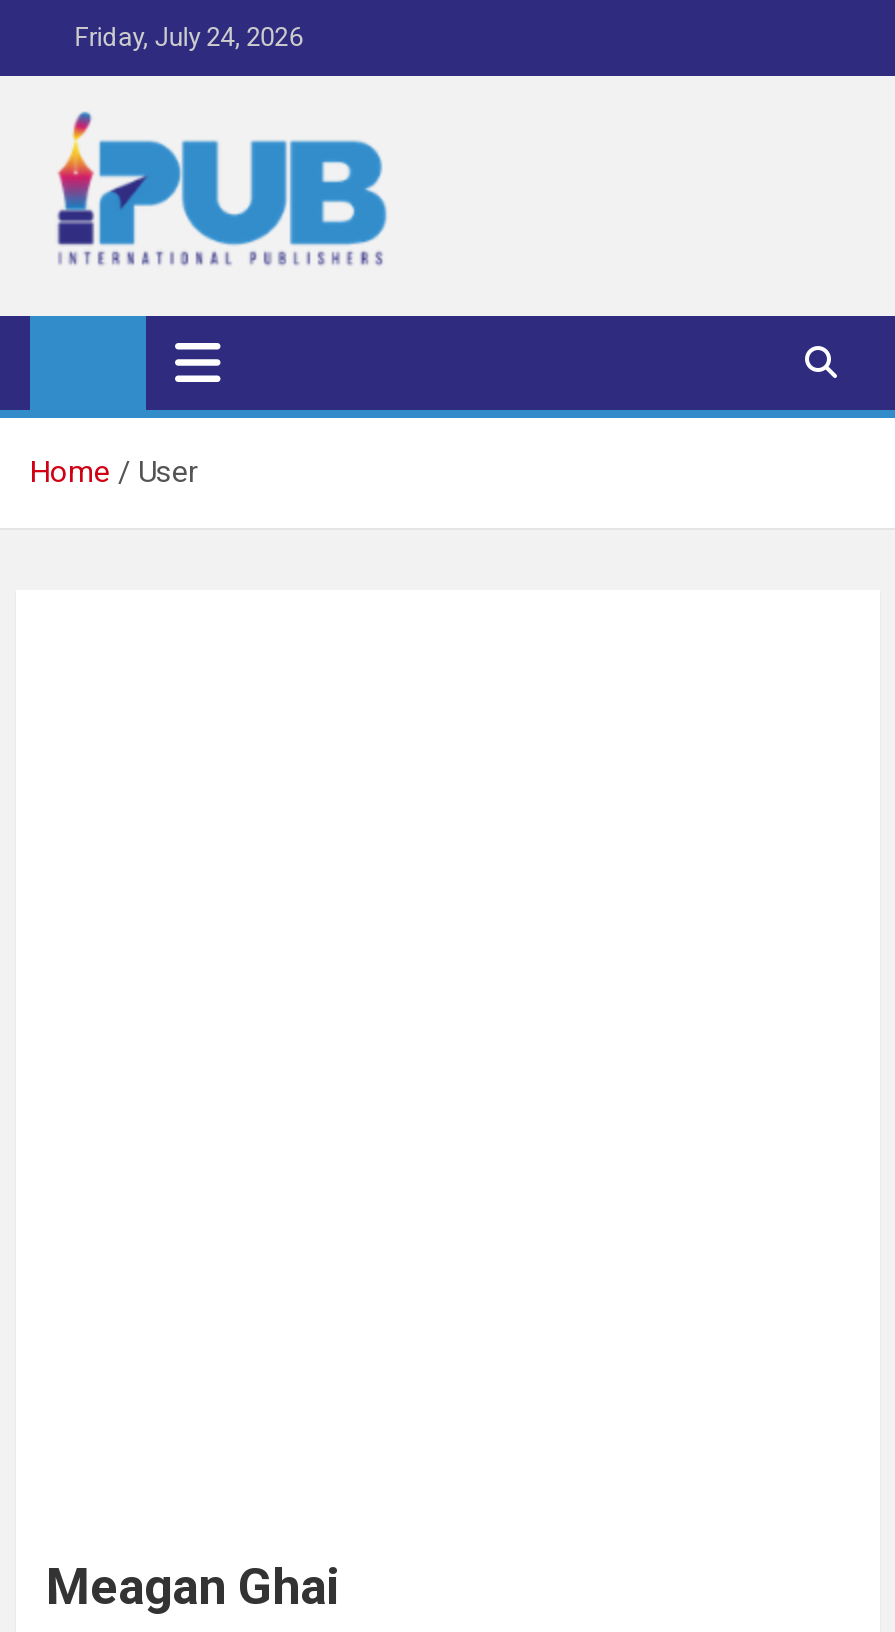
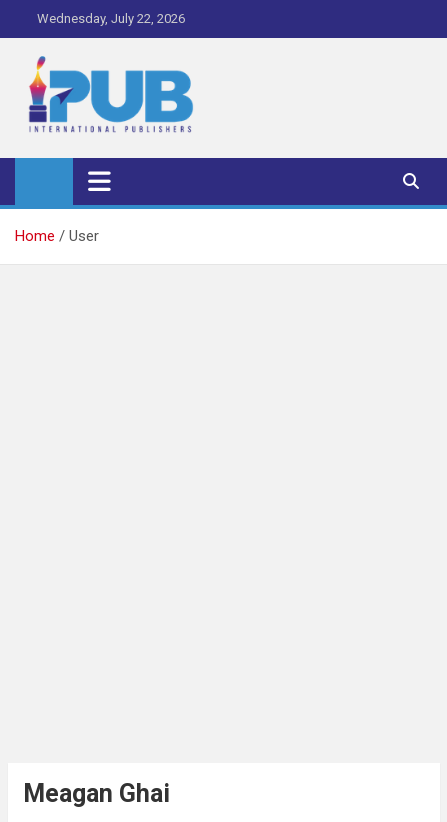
- Friday, July 24, 2026
+ Wednesday, July 22, 2026
